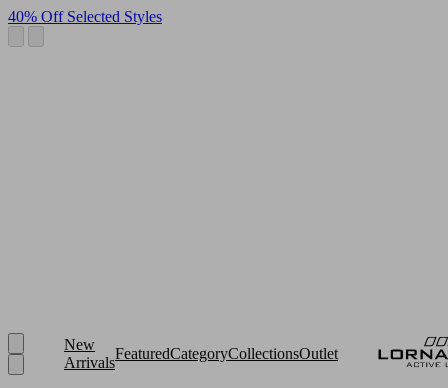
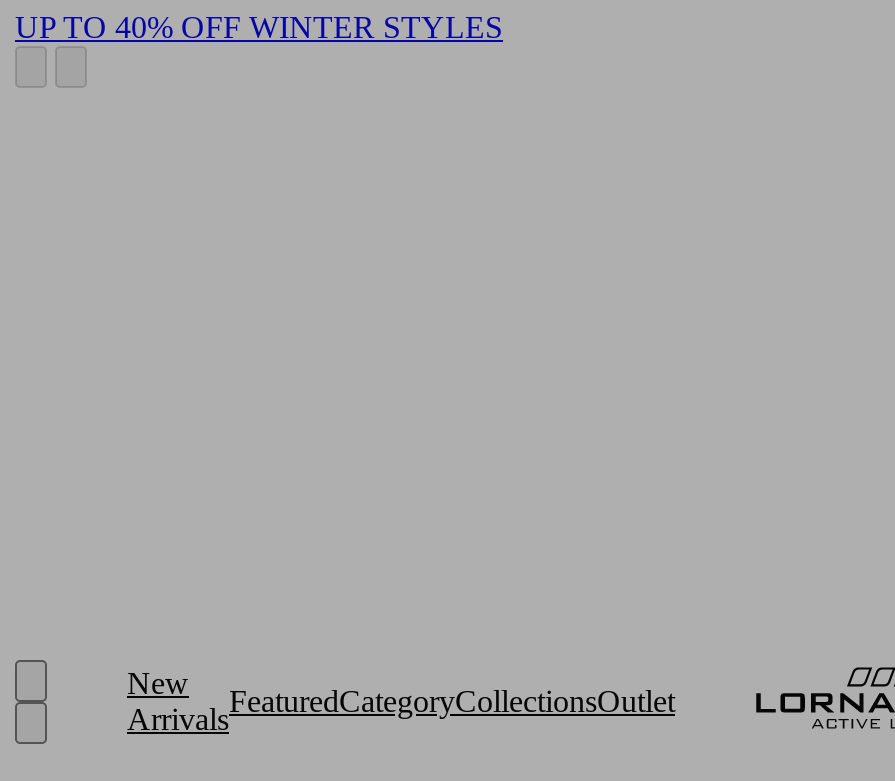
- 40% Off Selected Styles
+ UP TO 40% OFF WINTER STYLES
